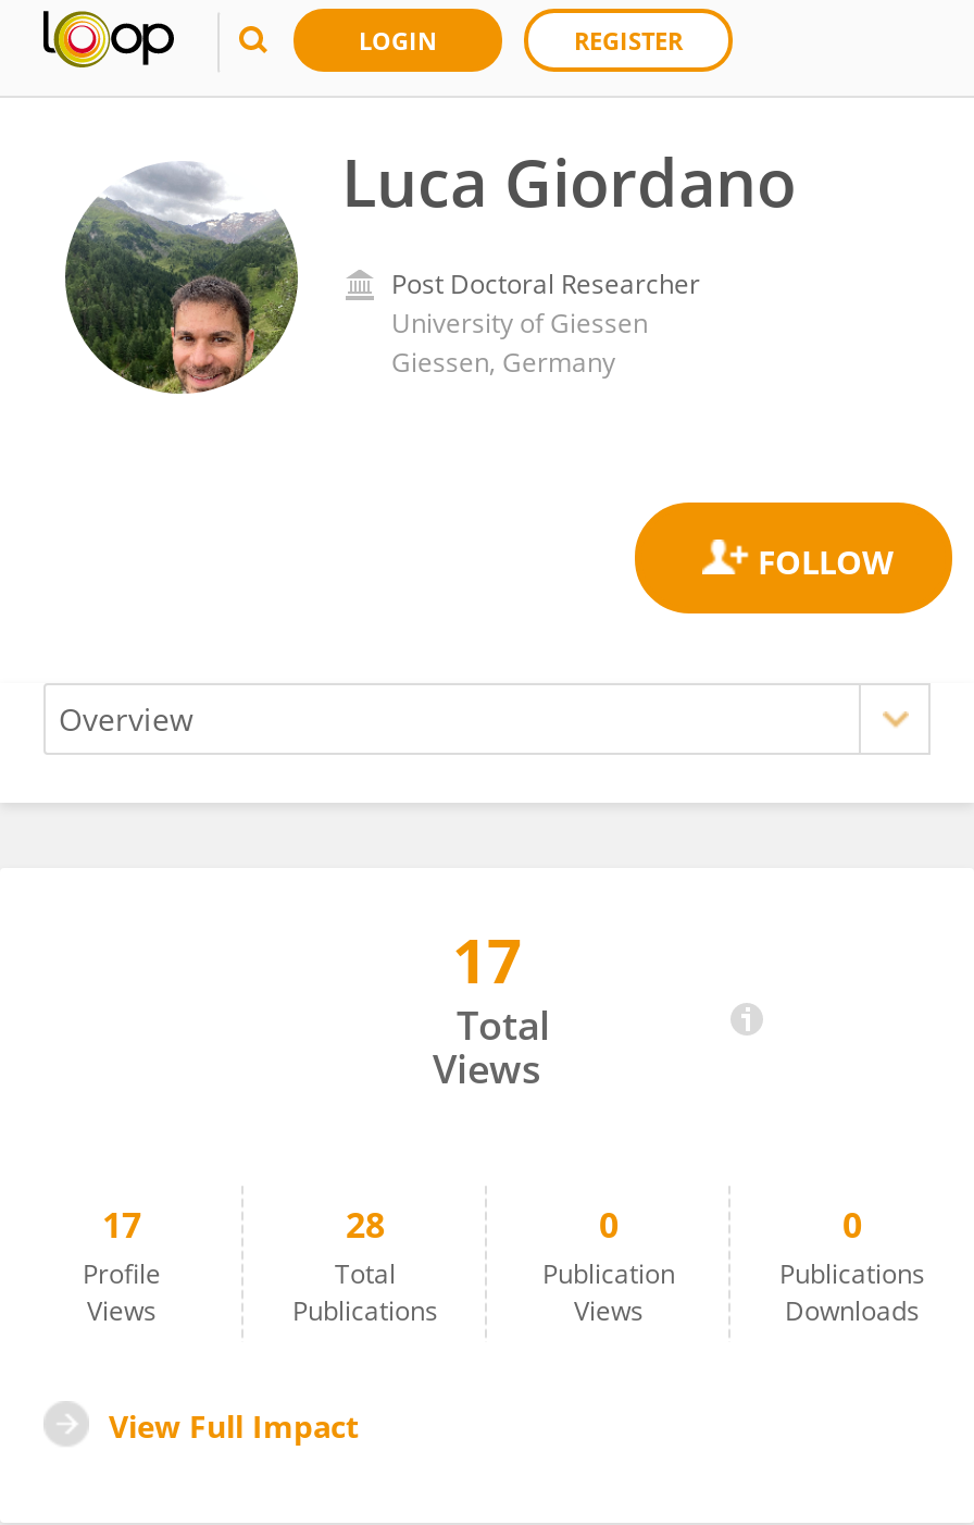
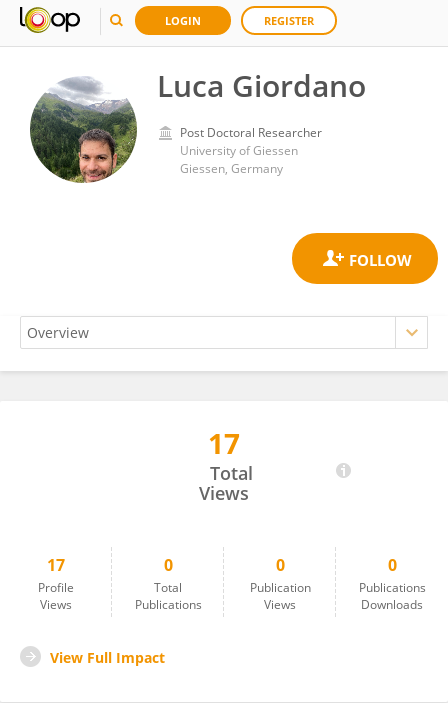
- 28
+ 0
